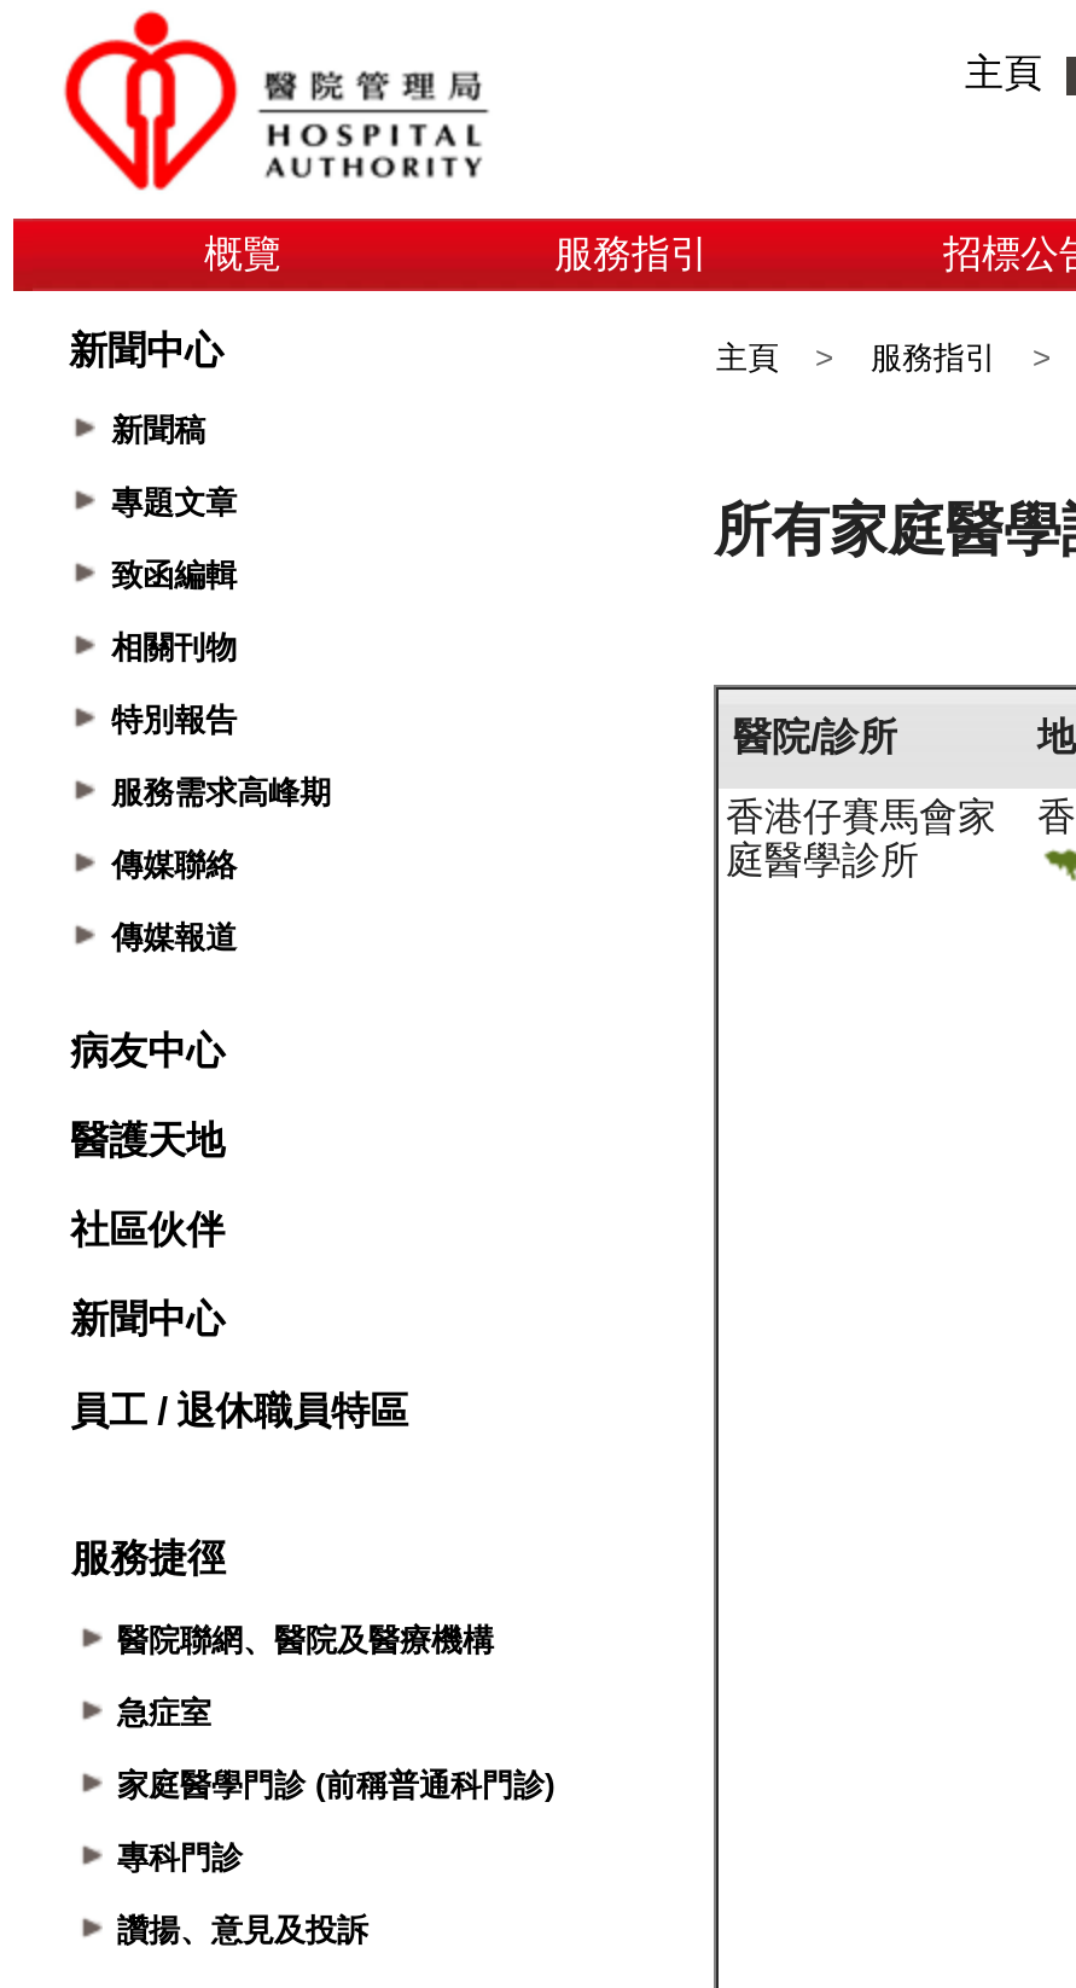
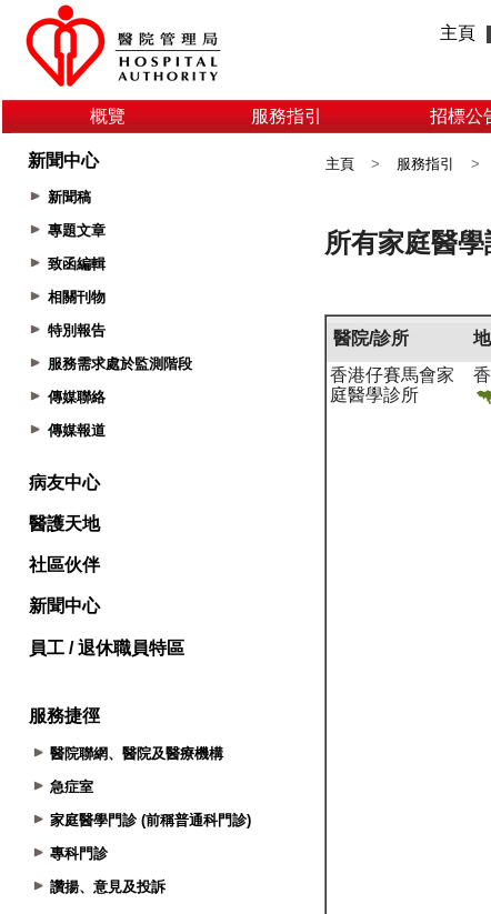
- 服務需求高峰期
+ 服務需求處於監測階段
